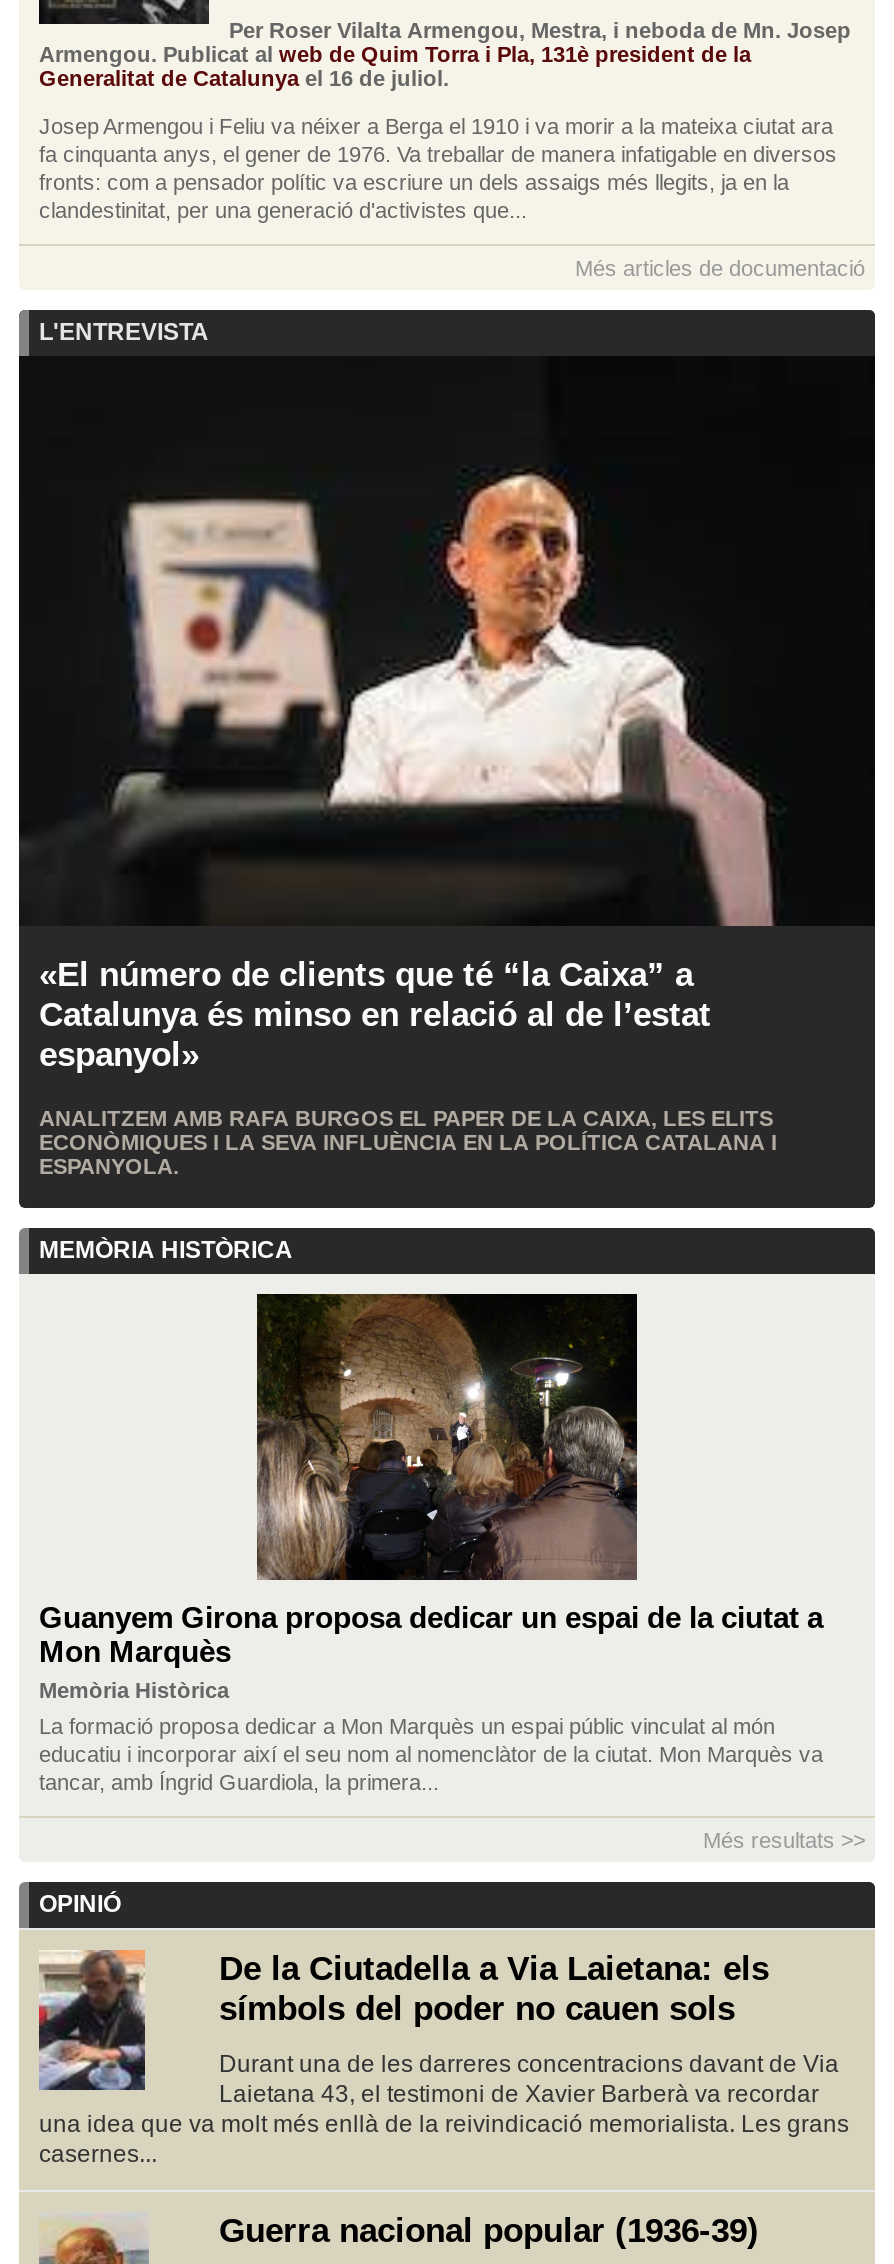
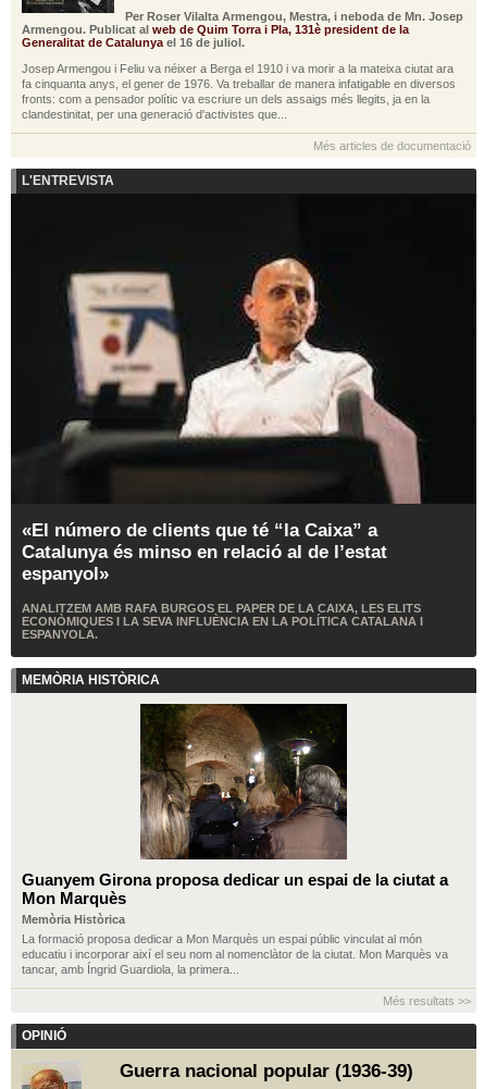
- [image]
- De la Ciutadella a Via Laietana: els
- símbols del poder no cauen sols
- Durant una de les darreres concentracions davant de Via
- Laietana 43, el testimoni de Xavier Barberà va recordar
- una idea que va molt més enllà de la reivindicació memorialista. Les grans
- casernes...
